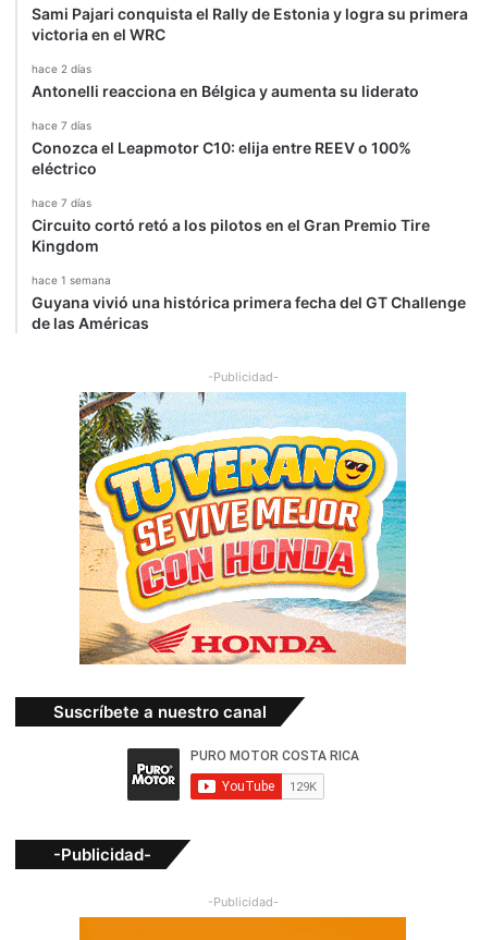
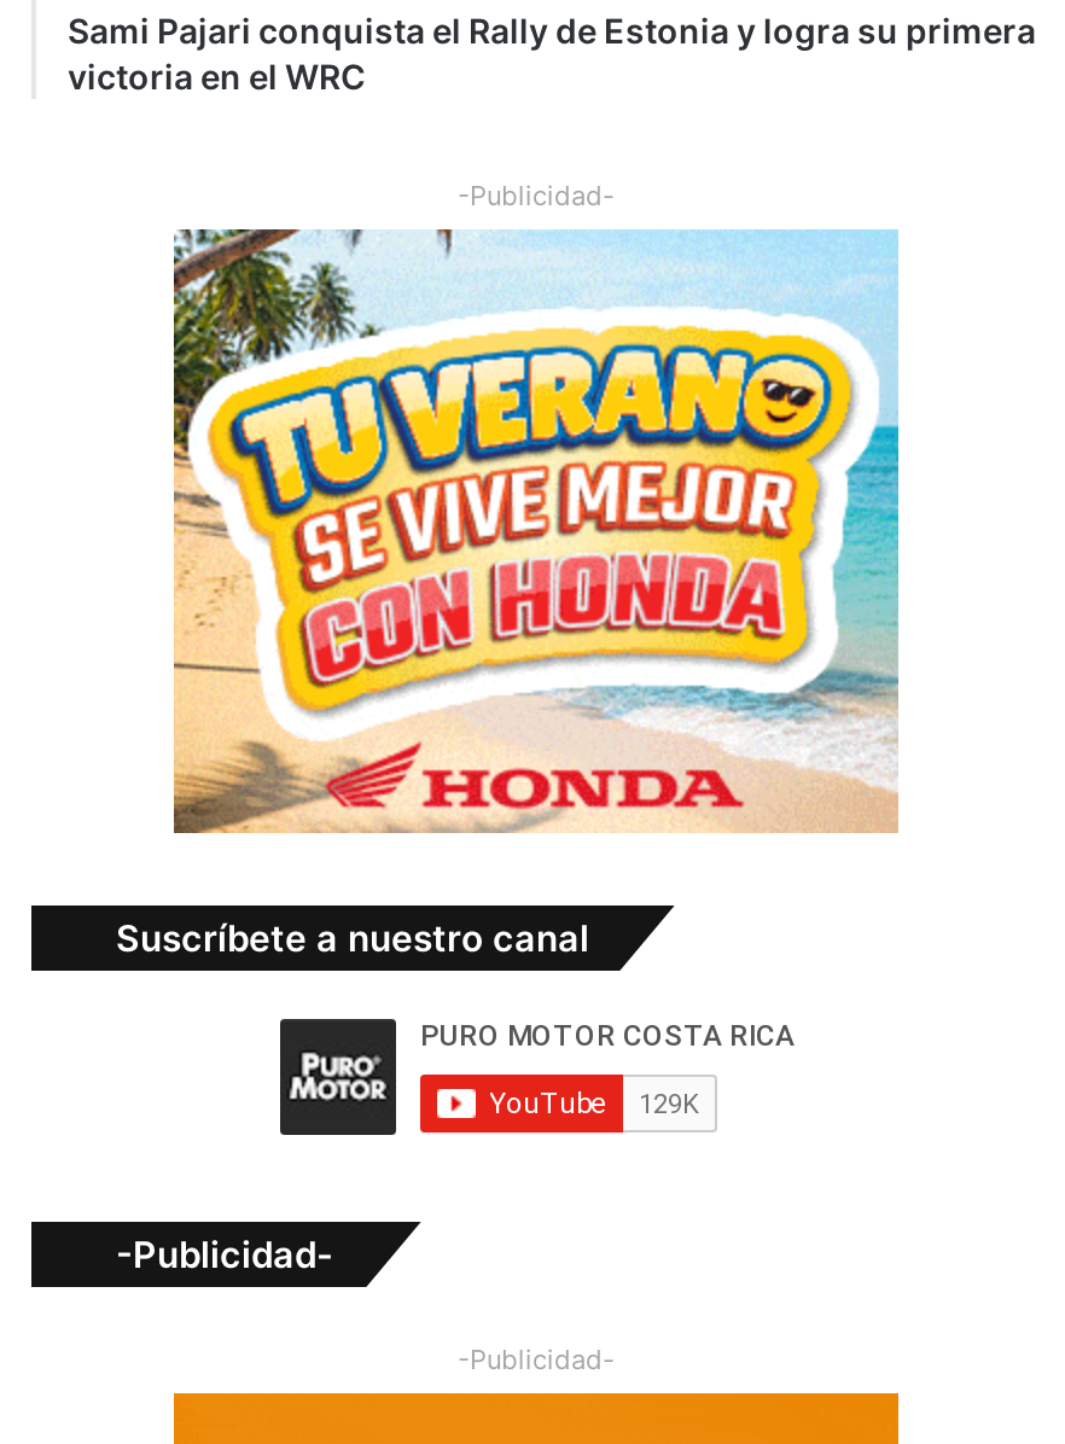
- hace 2 días
- Antonelli reacciona en Bélgica y aumenta su liderato
- hace 7 días
- Conozca el Leapmotor C10: elija entre REEV o 100%
- eléctrico
- hace 7 días
- Circuito cortó retó a los pilotos en el Gran Premio Tire
- Kingdom
- hace 1 semana
- Guyana vivió una histórica primera fecha del GT Challenge
- de las Américas
